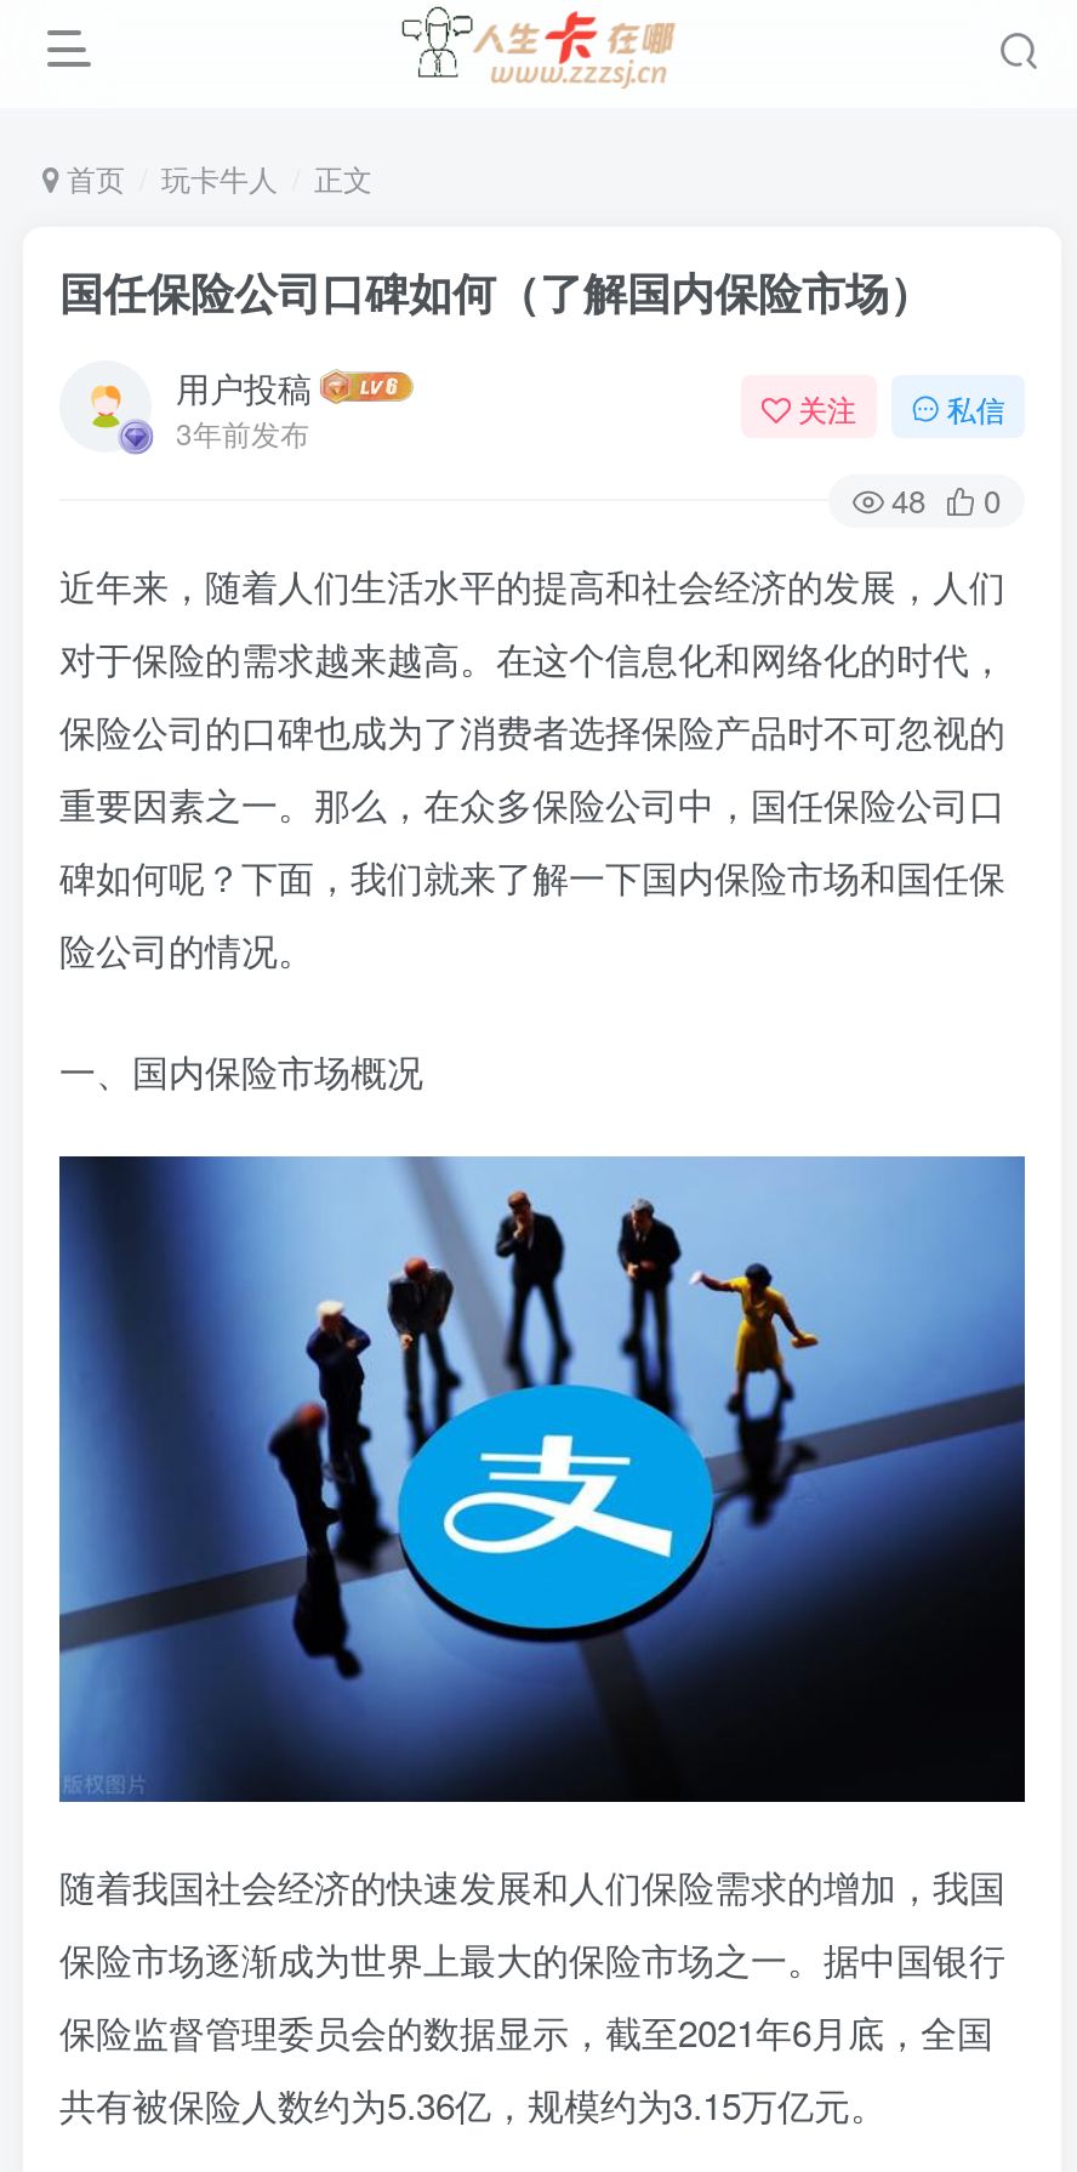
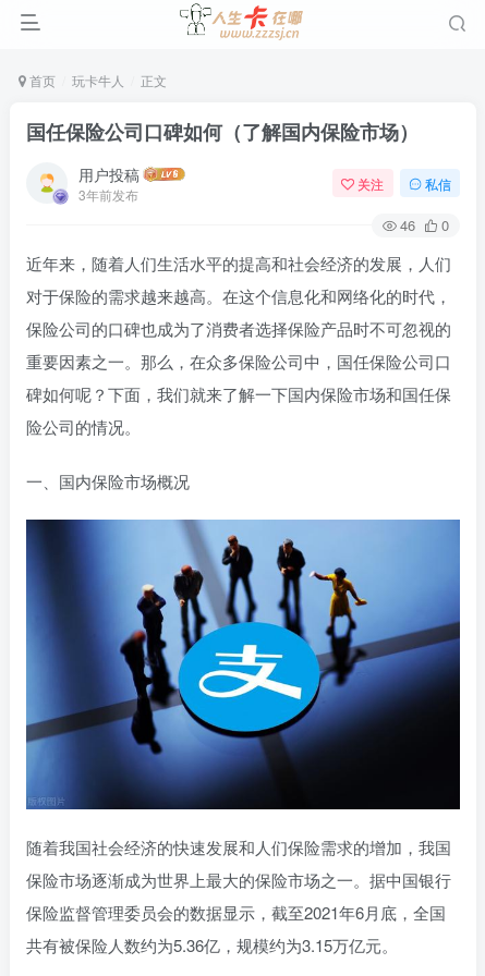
- 48 0
+ 46 0
